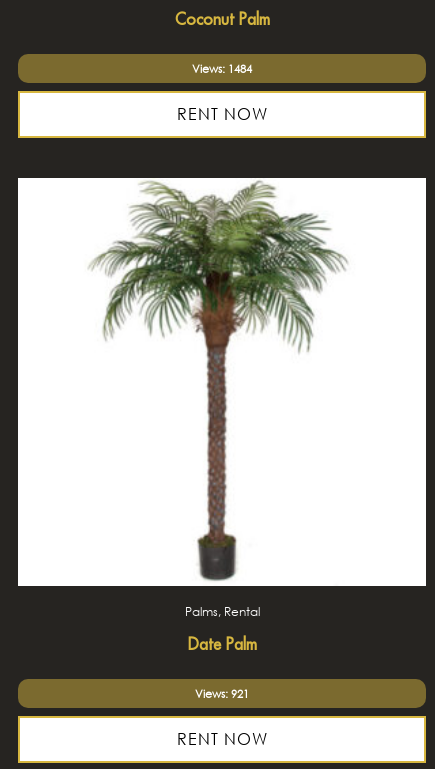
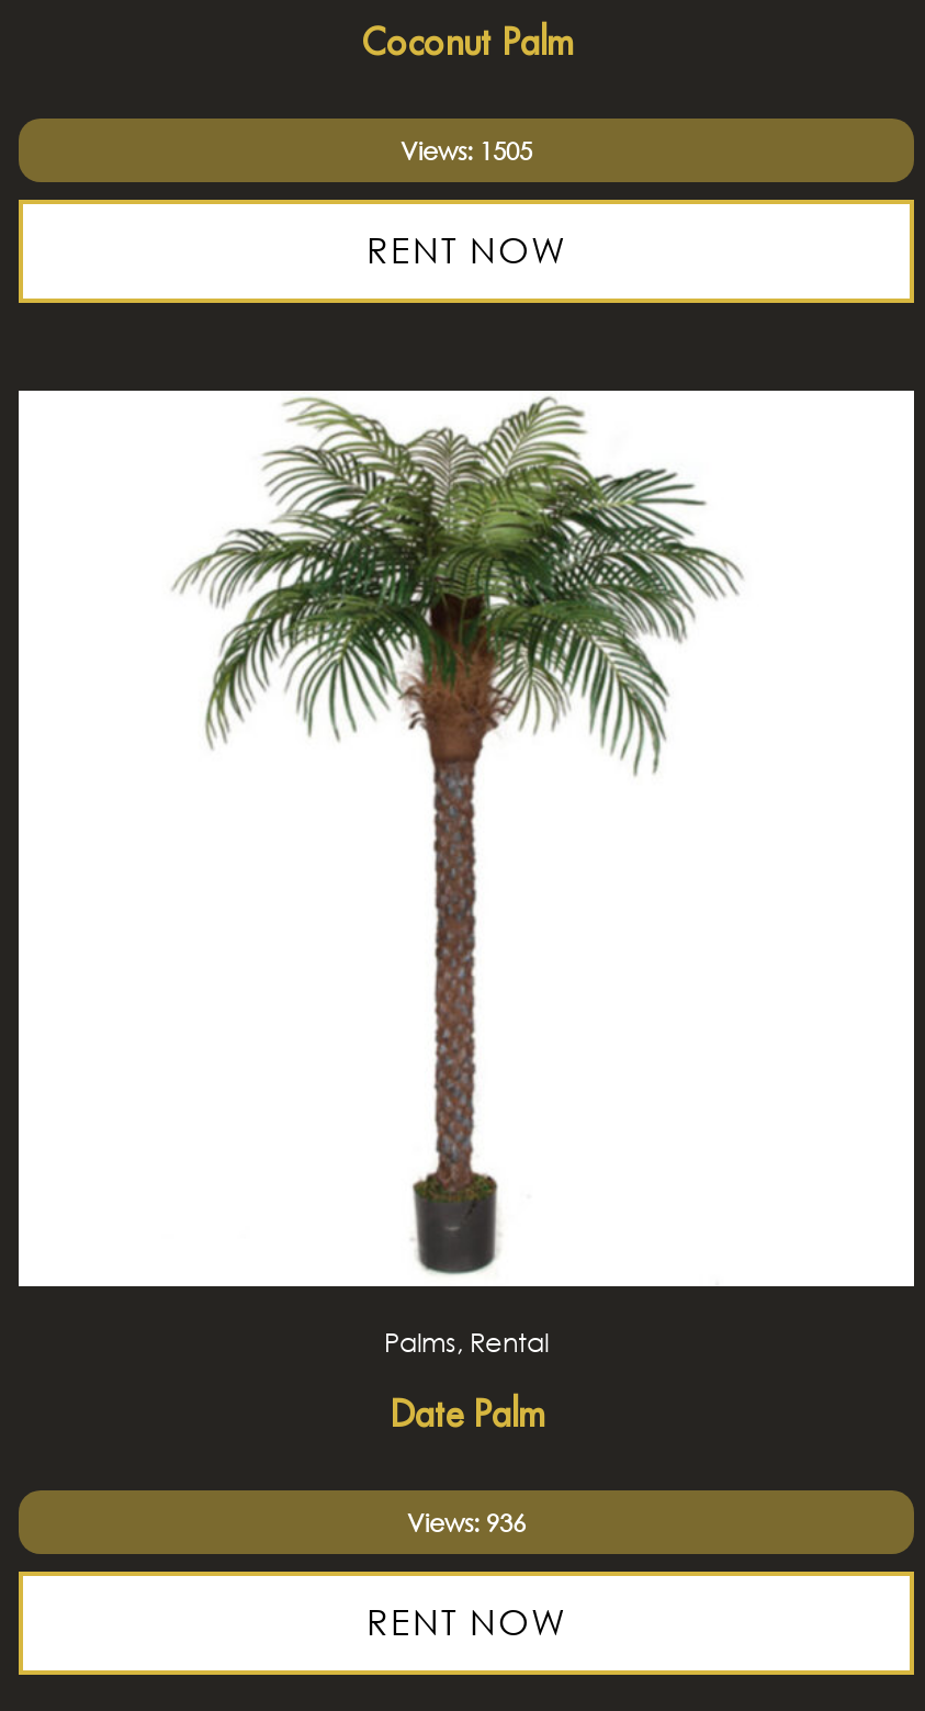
- Views: 1484
+ Views: 1505

- Views: 921
+ Views: 936
